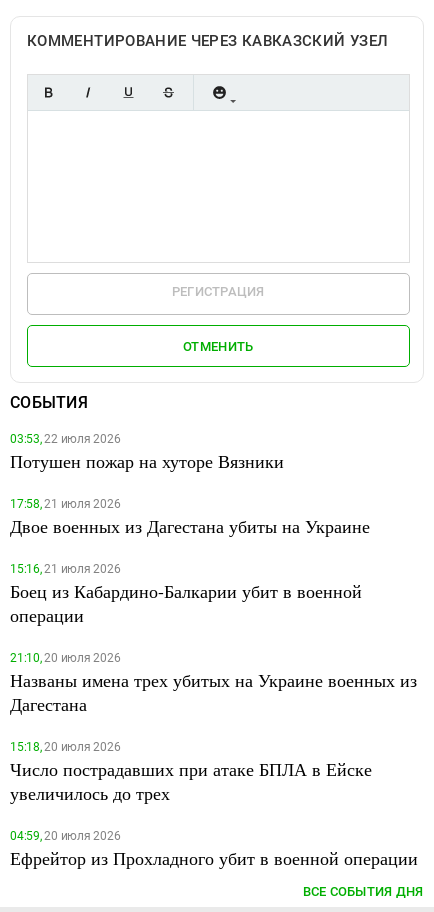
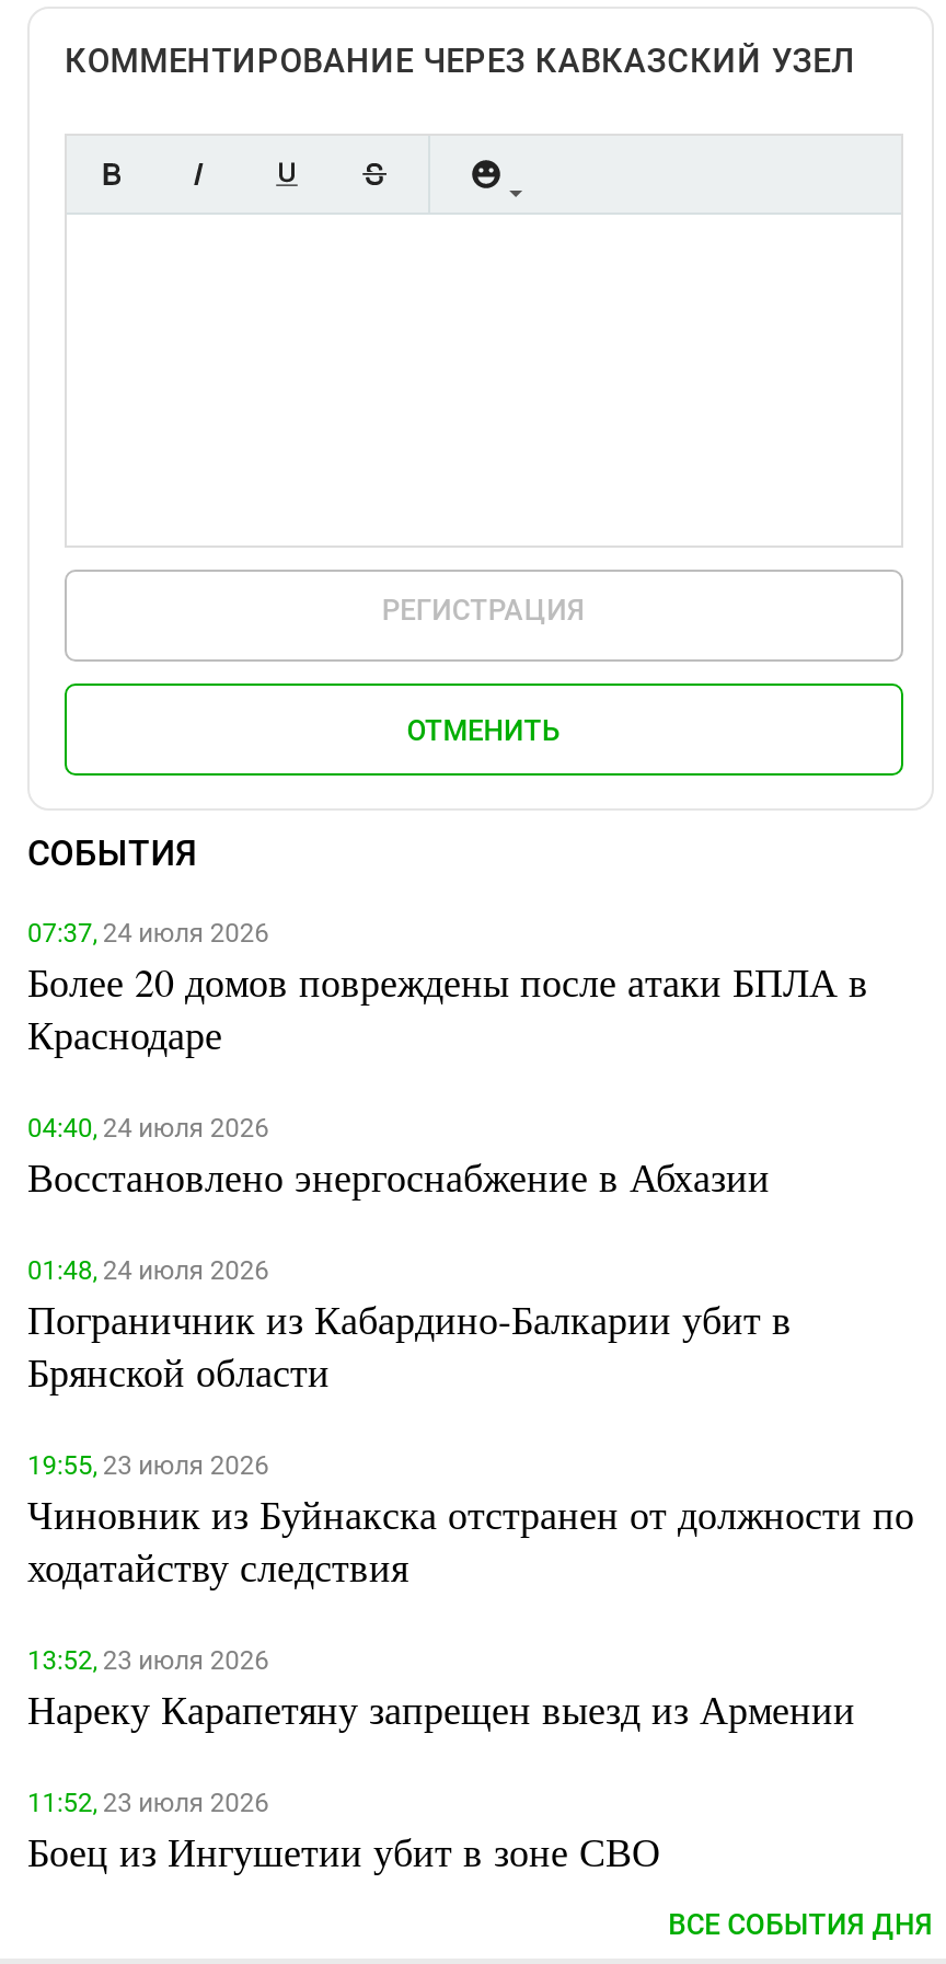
- 03:53, 22 июля 2026
- Потушен пожар на хуторе Вязники
+ 07:37, 24 июля 2026
+ Более 20 домов повреждены после атаки БПЛА в
+ Краснодаре

- 17:58, 21 июля 2026
- Двое военных из Дагестана убиты на Украине
+ 04:40, 24 июля 2026
+ Восстановлено энергоснабжение в Абхазии

- 15:16, 21 июля 2026
- Боец из Кабардино-Балкарии убит в военной
- операции
+ 01:48, 24 июля 2026
+ Пограничник из Кабардино-Балкарии убит в
+ Брянской области

- 21:10, 20 июля 2026
- Названы имена трех убитых на Украине военных из
- Дагестана
+ 19:55, 23 июля 2026
+ Чиновник из Буйнакска отстранен от должности по
+ ходатайству следствия

- 15:18, 20 июля 2026
- Число пострадавших при атаке БПЛА в Ейске
- увеличилось до трех
+ 13:52, 23 июля 2026
+ Нареку Карапетяну запрещен выезд из Армении

- 04:59, 20 июля 2026
- Ефрейтор из Прохладного убит в военной операции
+ 11:52, 23 июля 2026
+ Боец из Ингушетии убит в зоне СВО
